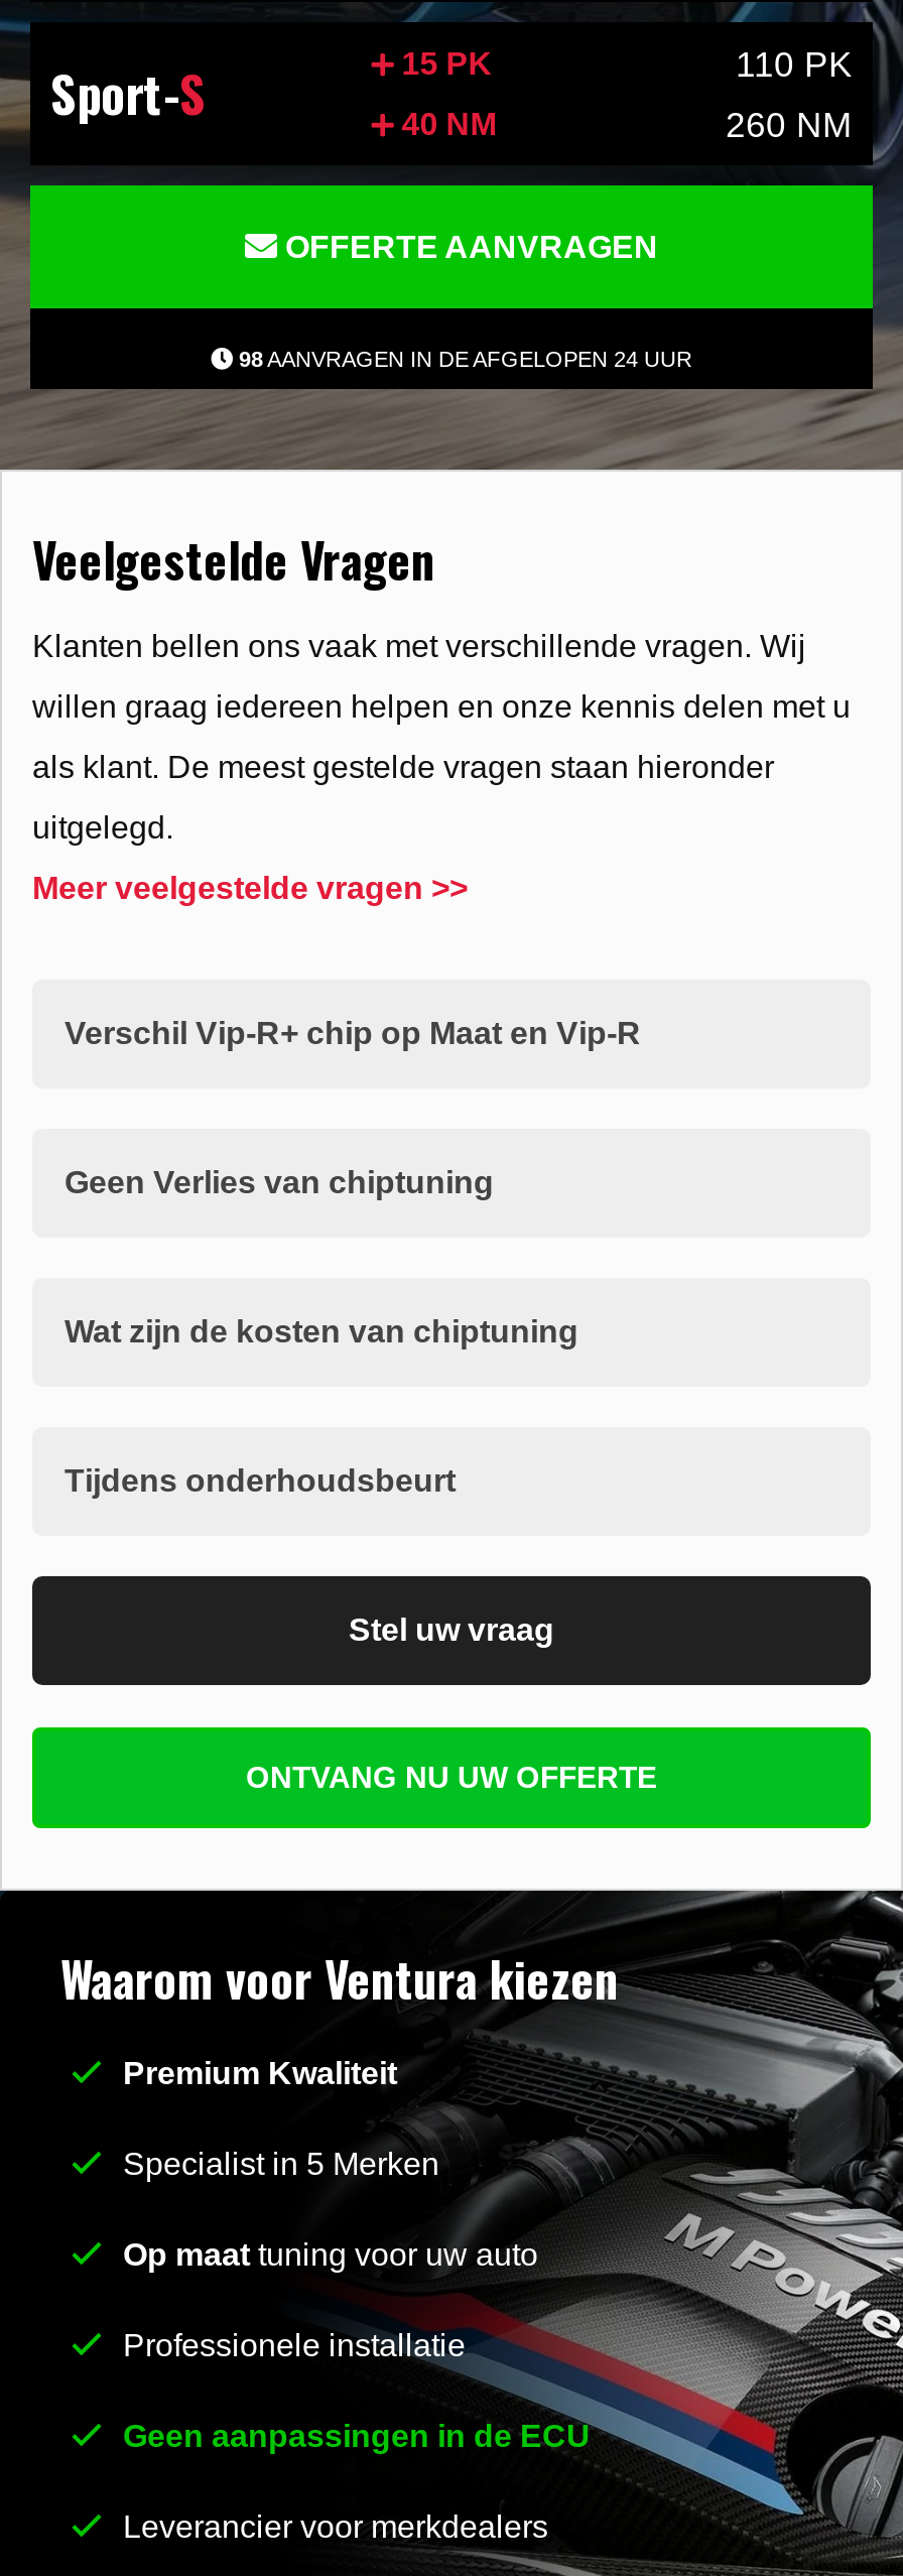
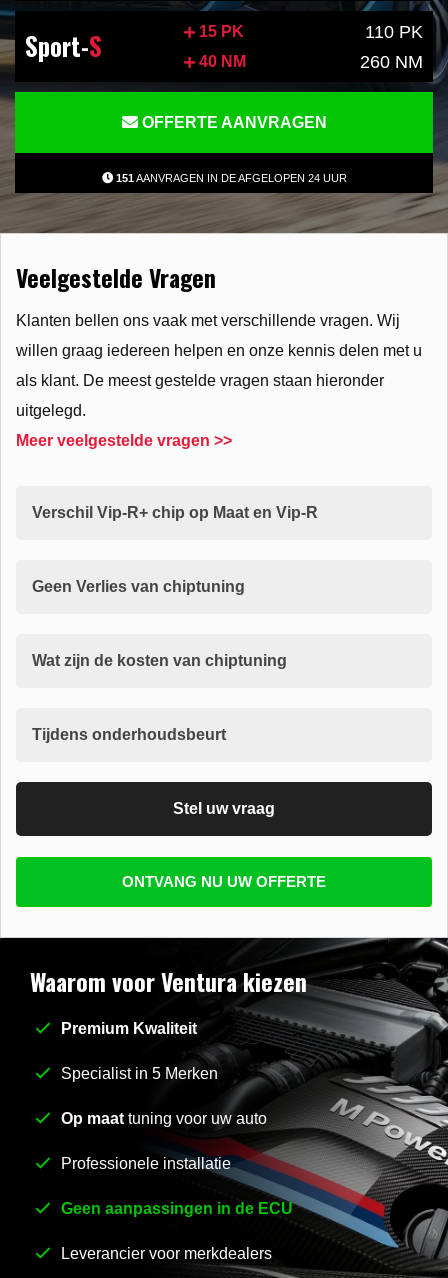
- 98 AANVRAGEN IN DE AFGELOPEN 24 UUR
+ 151 AANVRAGEN IN DE AFGELOPEN 24 UUR
